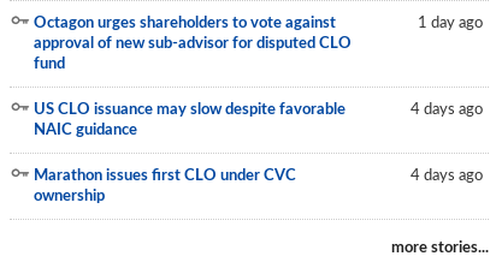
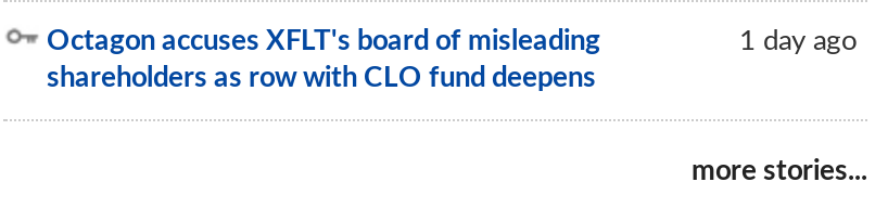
- Octagon urges shareholders to vote against
- approval of new sub-advisor for disputed CLO
- fund
+ Octagon accuses XFLT's board of misleading
+ shareholders as row with CLO fund deepens

- US CLO issuance may slow despite favorable
- NAIC guidance

- 4 days ago

- Marathon issues first CLO under CVC
- ownership

- 4 days ago
